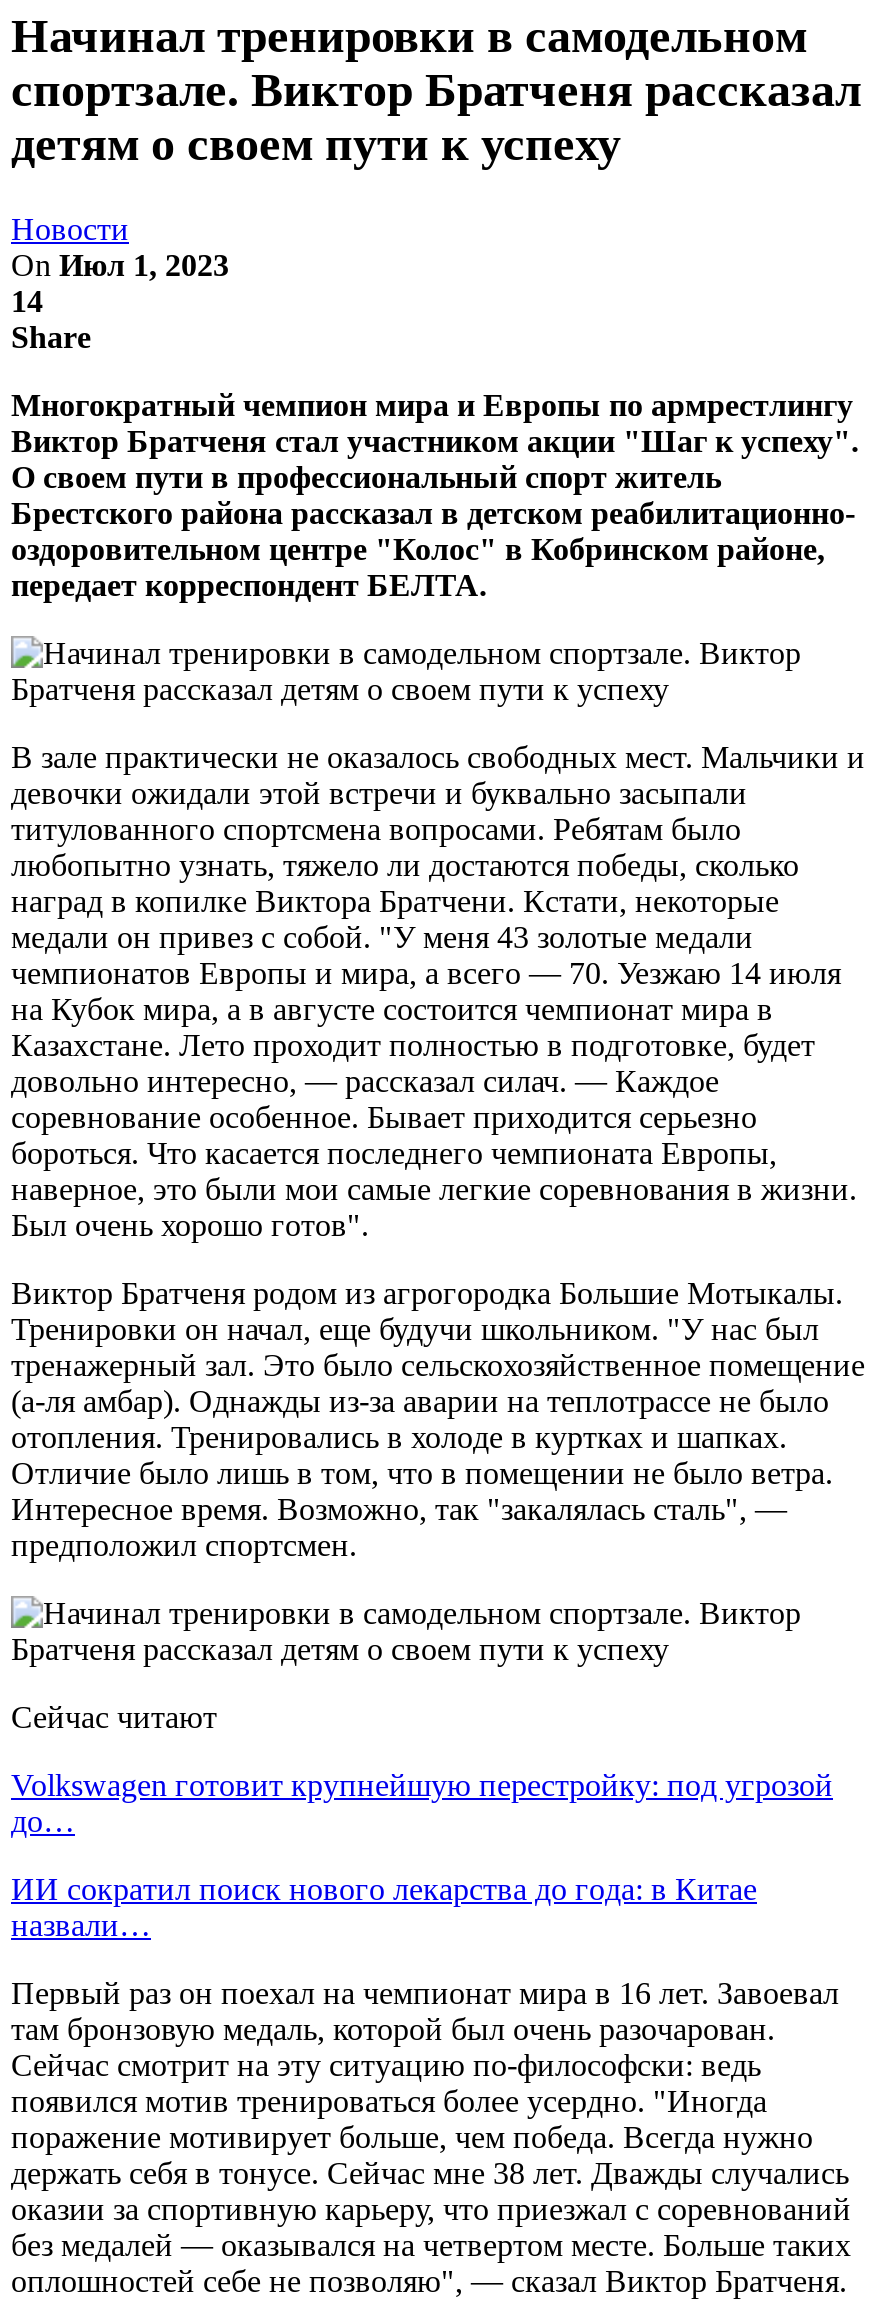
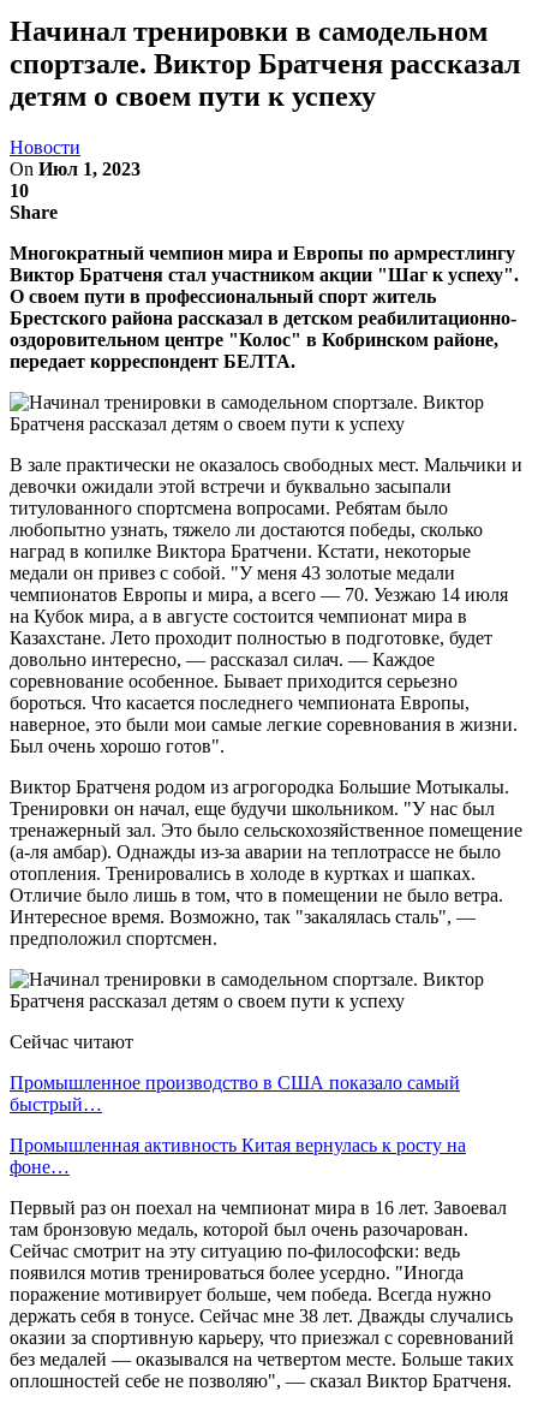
- 14
+ 10

- Volkswagen готовит крупнейшую перестройку: под угрозой
- до…
+ Промышленное производство в США показало самый
+ быстрый…

- ИИ сократил поиск нового лекарства до года: в Китае
- назвали…
+ Промышленная активность Китая вернулась к росту на
+ фоне…
